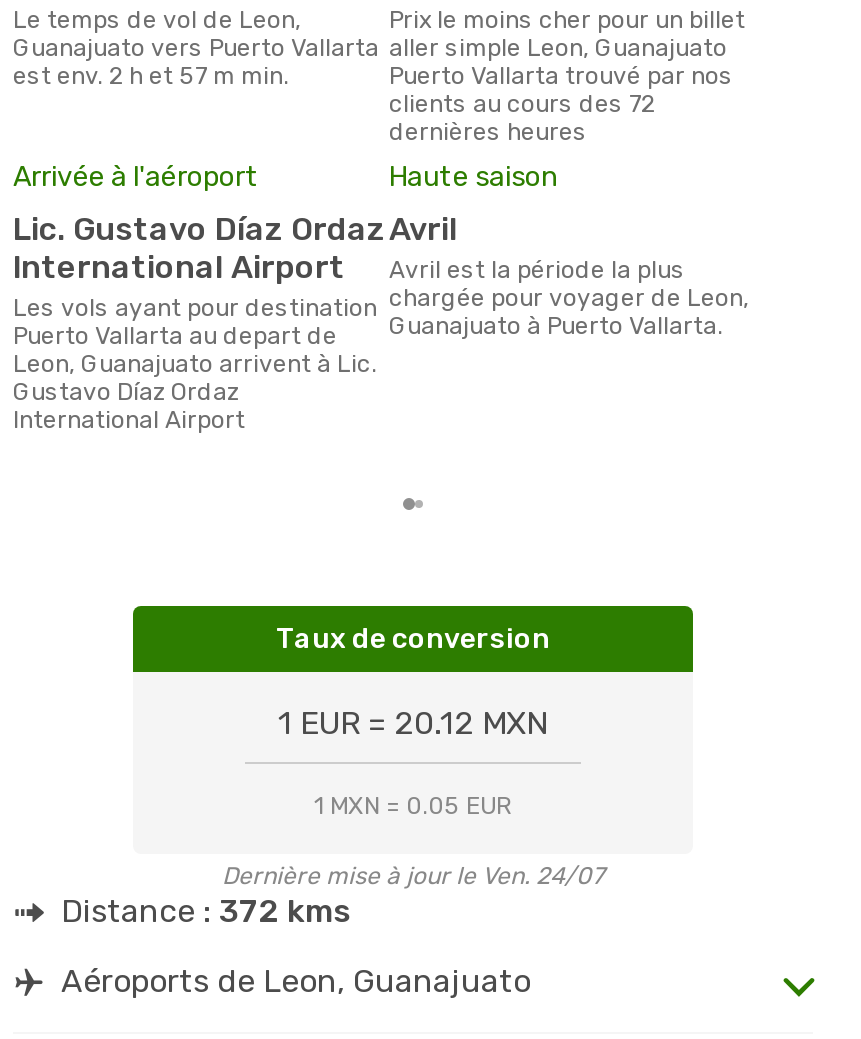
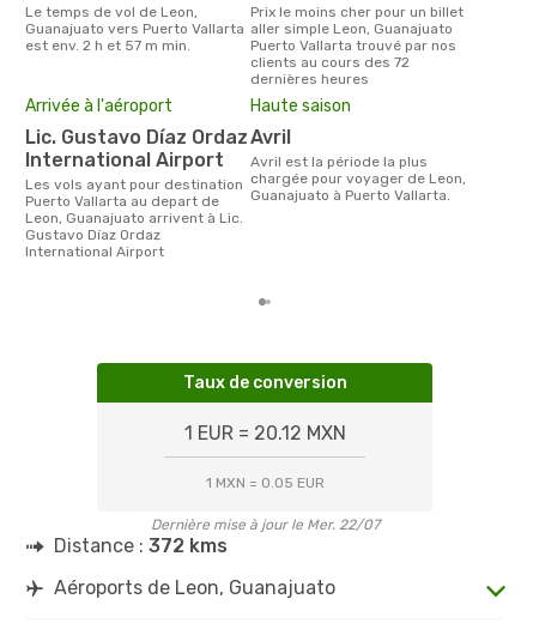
- Dernière mise à jour le Ven. 24/07
+ Dernière mise à jour le Mer. 22/07
